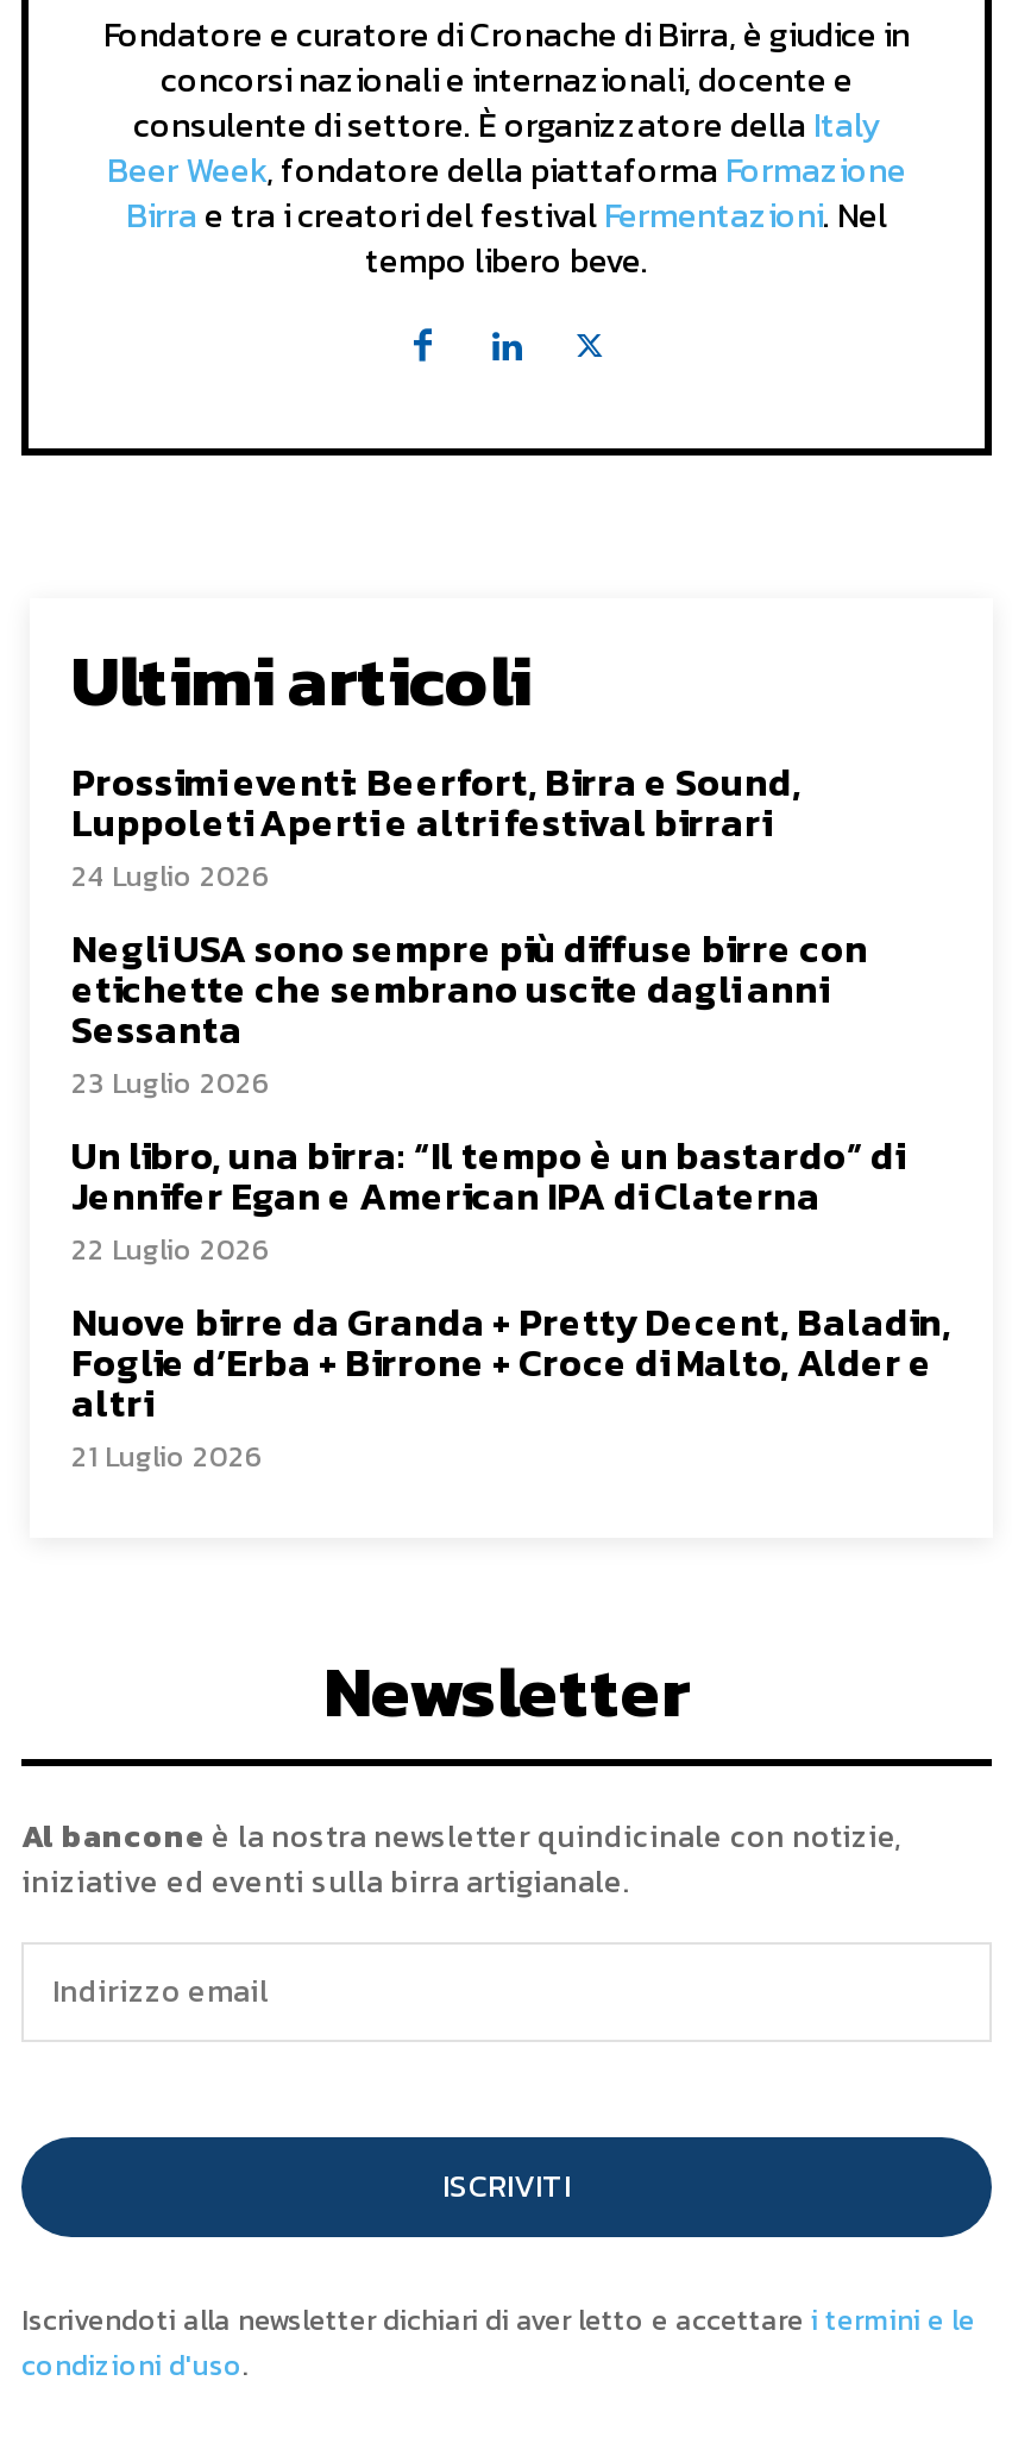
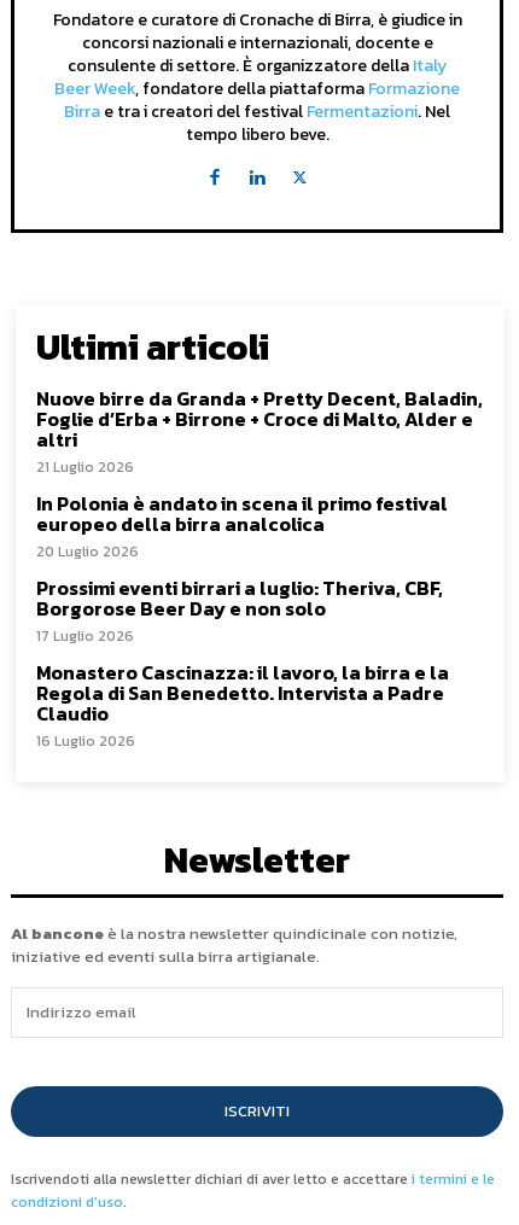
- Prossimi eventi: Beerfort, Birra e Sound,
- Luppoleti Aperti e altri festival birrari
- 24 Luglio 2026
- Negli USA sono sempre più diffuse birre con
- etichette che sembrano uscite dagli anni
- Sessanta
- 23 Luglio 2026
- Un libro, una birra: “Il tempo è un bastardo” di
- Jennifer Egan e American IPA di Claterna
- 22 Luglio 2026

moved up: Nuove birre da Granda + Pretty Decent, Baladin, | Foglie d’Erba + Birrone + Croce di Malto, Alder e | altri | 21 Luglio 2026

+ In Polonia è andato in scena il primo festival
+ europeo della birra analcolica
+ 20 Luglio 2026
+ Prossimi eventi birrari a luglio: Theriva, CBF,
+ Borgorose Beer Day e non solo
+ 17 Luglio 2026
+ Monastero Cascinazza: il lavoro, la birra e la
+ Regola di San Benedetto. Intervista a Padre
+ Claudio
+ 16 Luglio 2026
